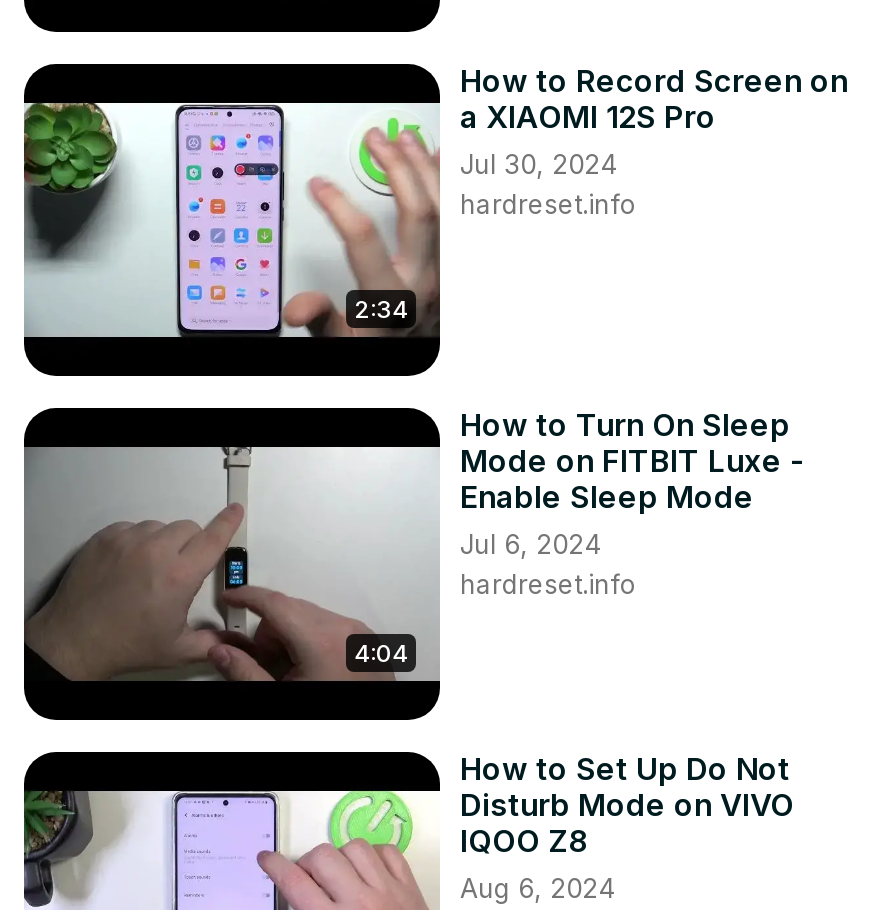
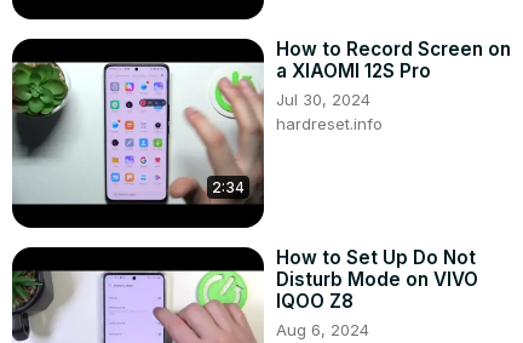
- How to Turn On Sleep
- Mode on FITBIT Luxe -
- Enable Sleep Mode
- Jul 6, 2024
- hardreset.info

- [image]
- 4:04
